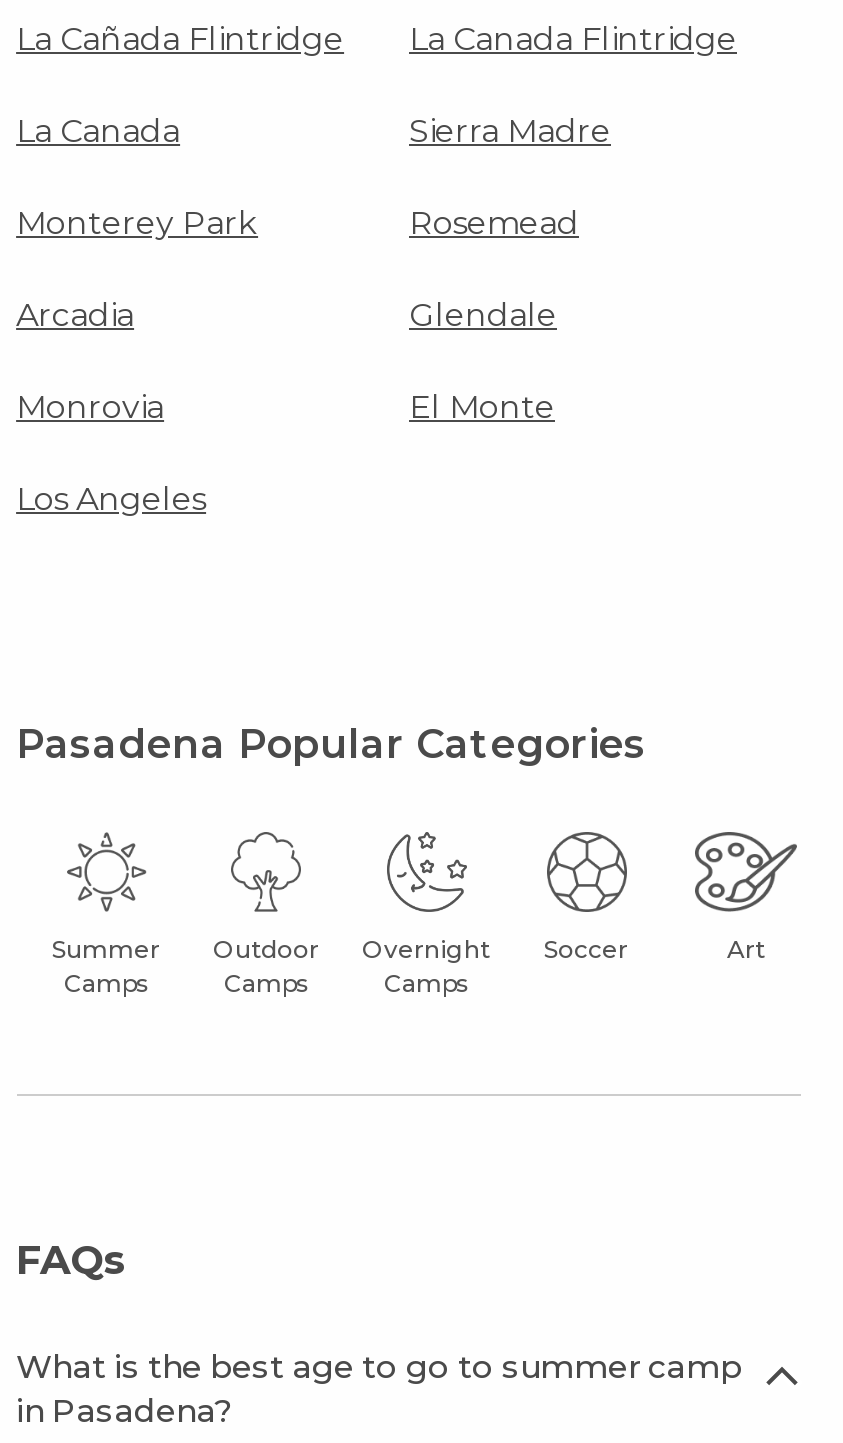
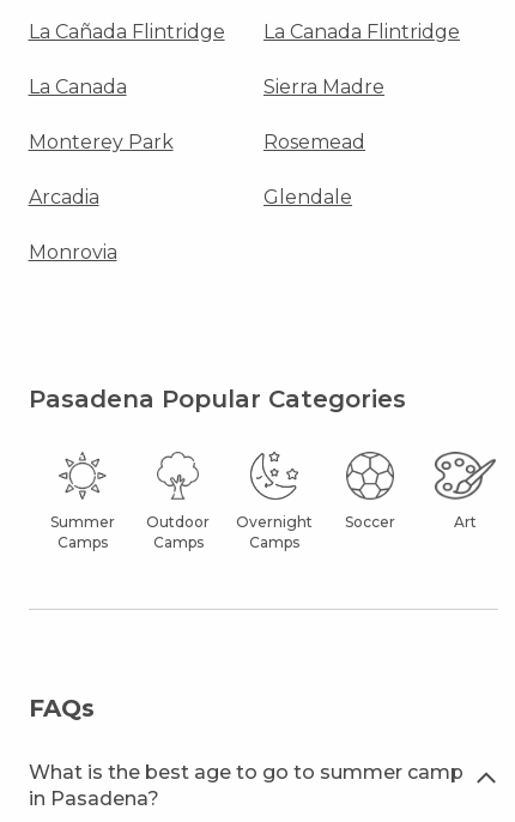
- El Monte
- Los Angeles
